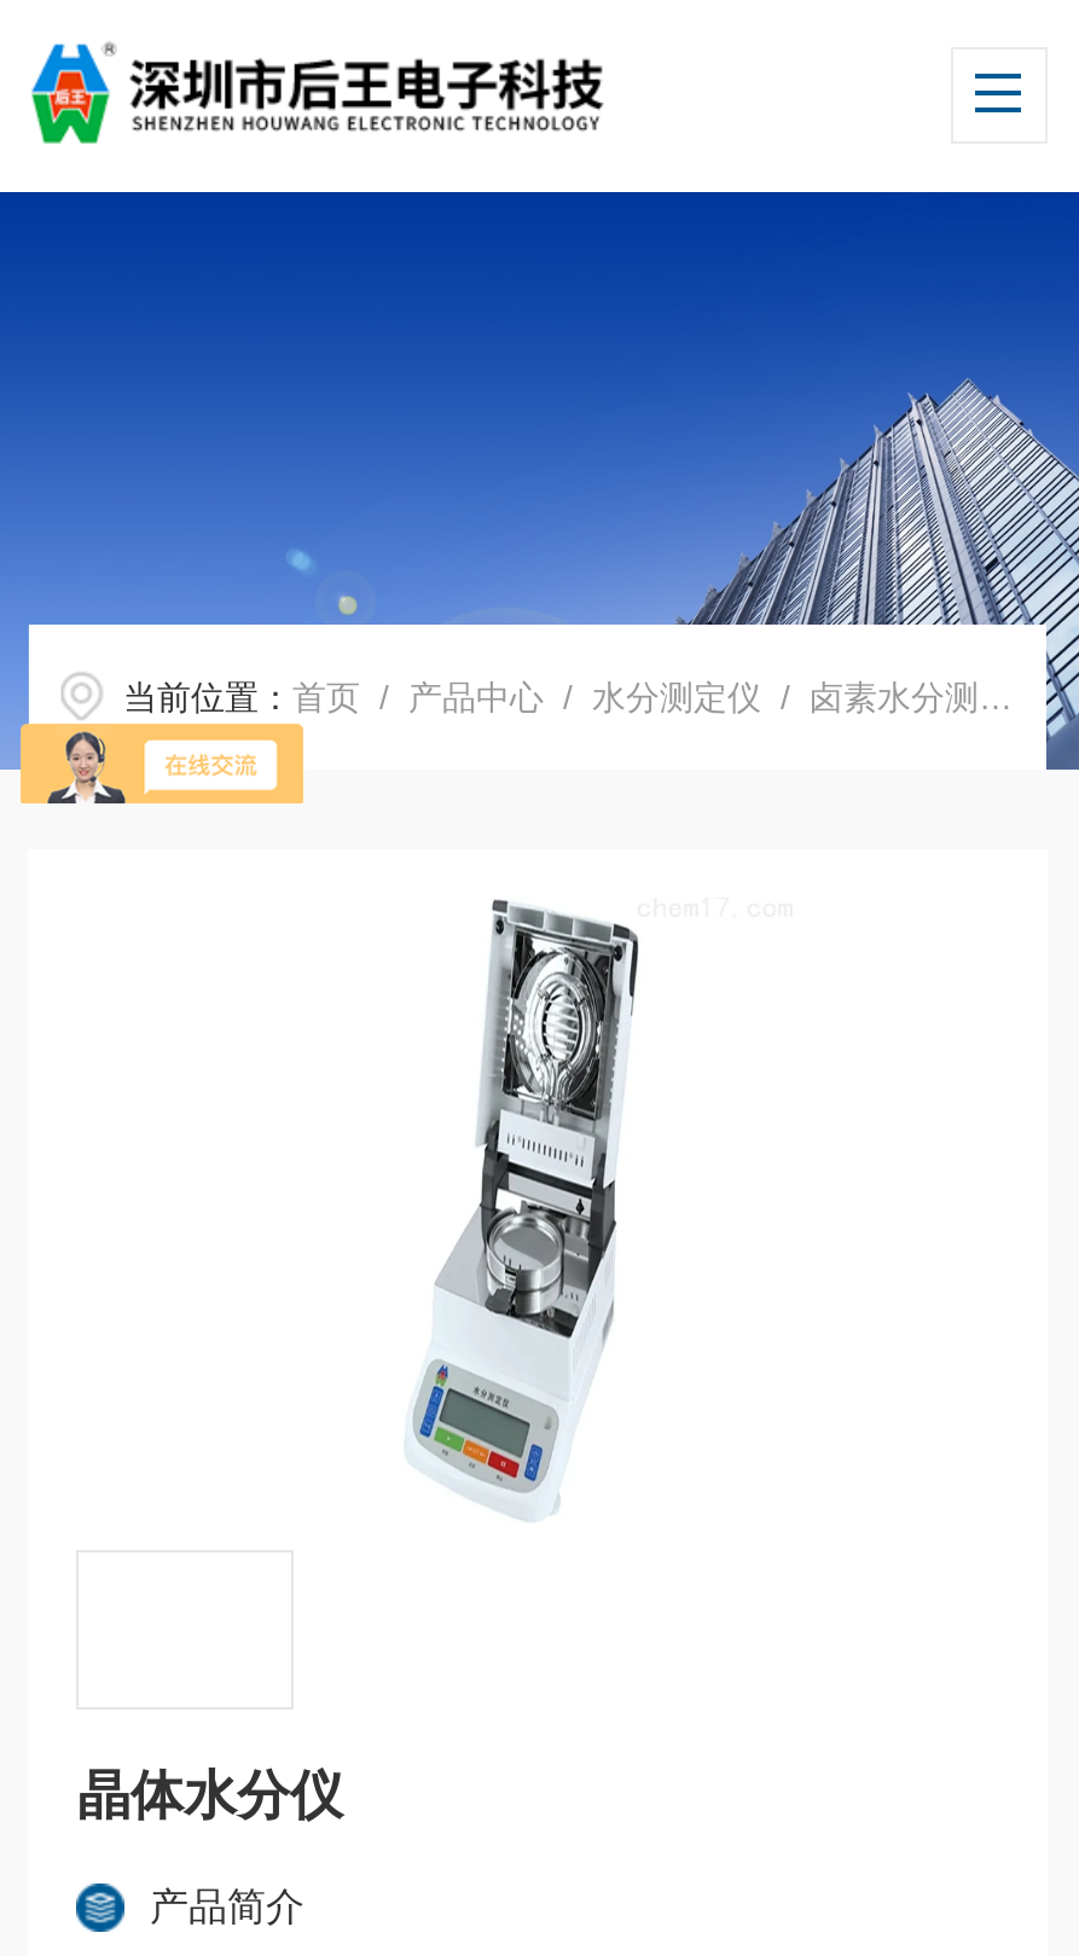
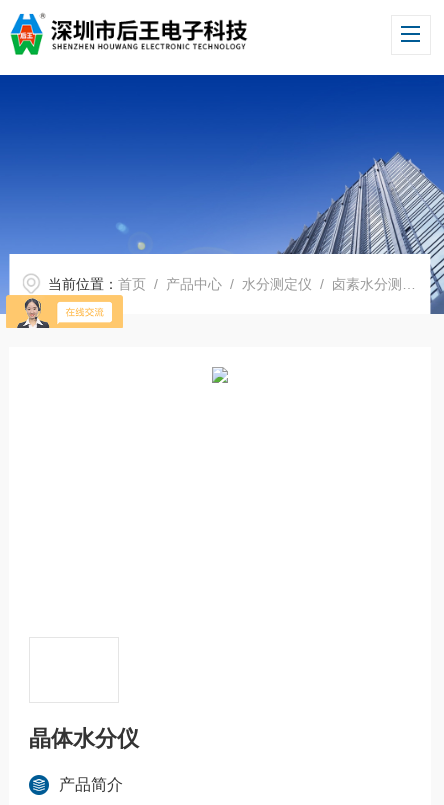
- [image]
